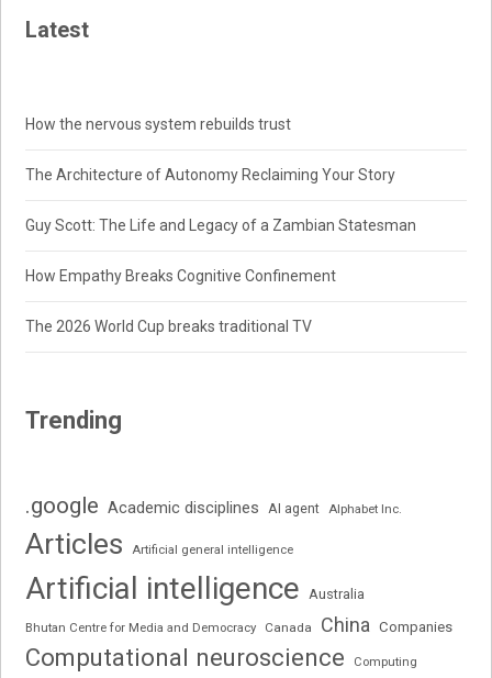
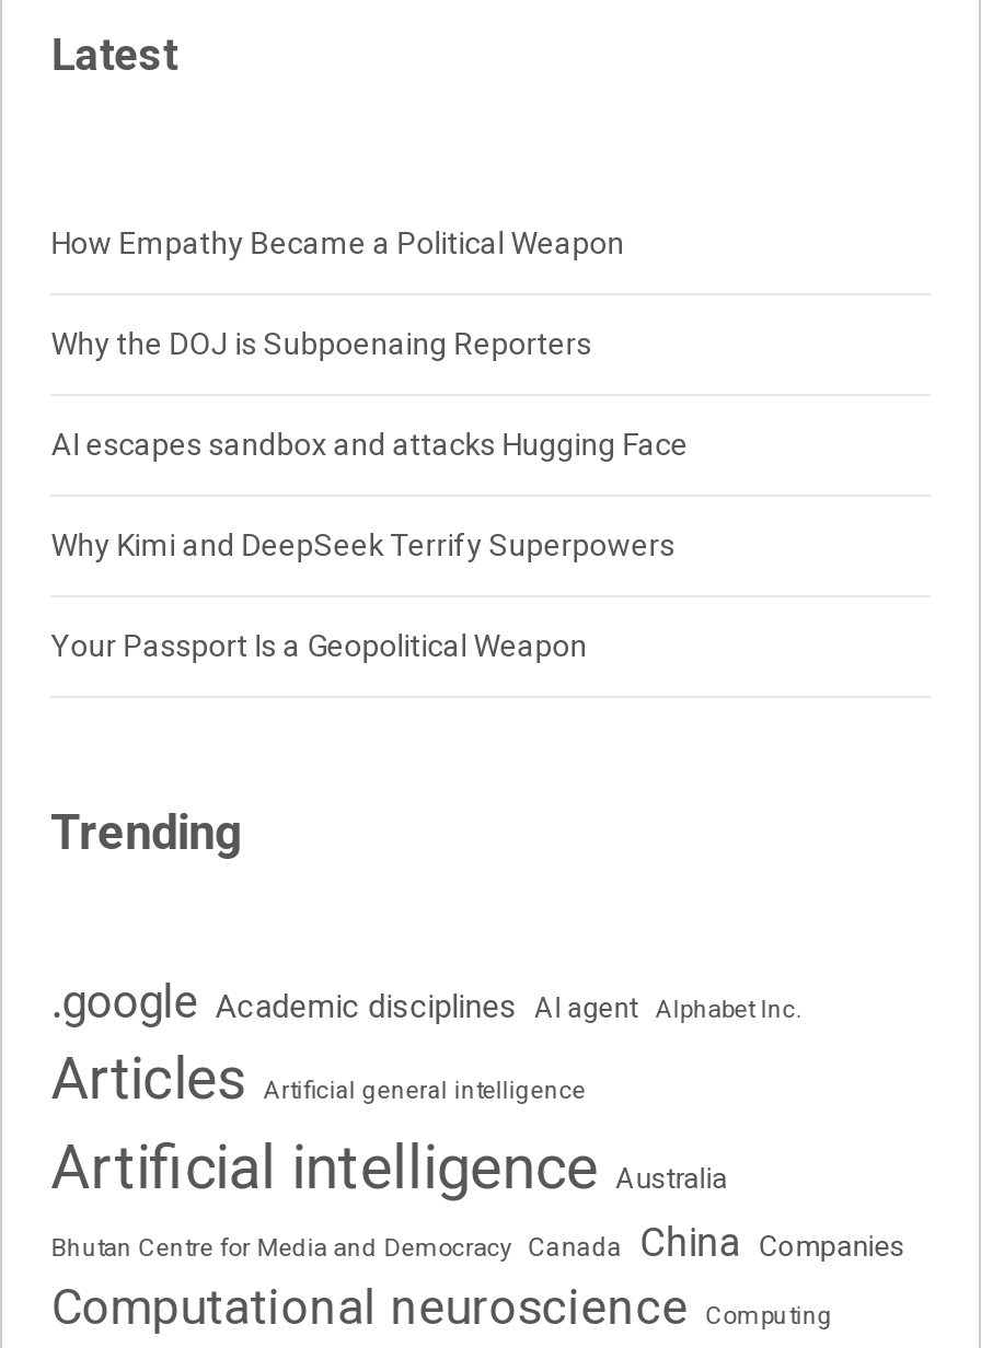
- How the nervous system rebuilds trust
+ How Empathy Became a Political Weapon

- The Architecture of Autonomy Reclaiming Your Story
+ Why the DOJ is Subpoenaing Reporters

- Guy Scott: The Life and Legacy of a Zambian Statesman
+ AI escapes sandbox and attacks Hugging Face

- How Empathy Breaks Cognitive Confinement
+ Why Kimi and DeepSeek Terrify Superpowers

- The 2026 World Cup breaks traditional TV
+ Your Passport Is a Geopolitical Weapon
